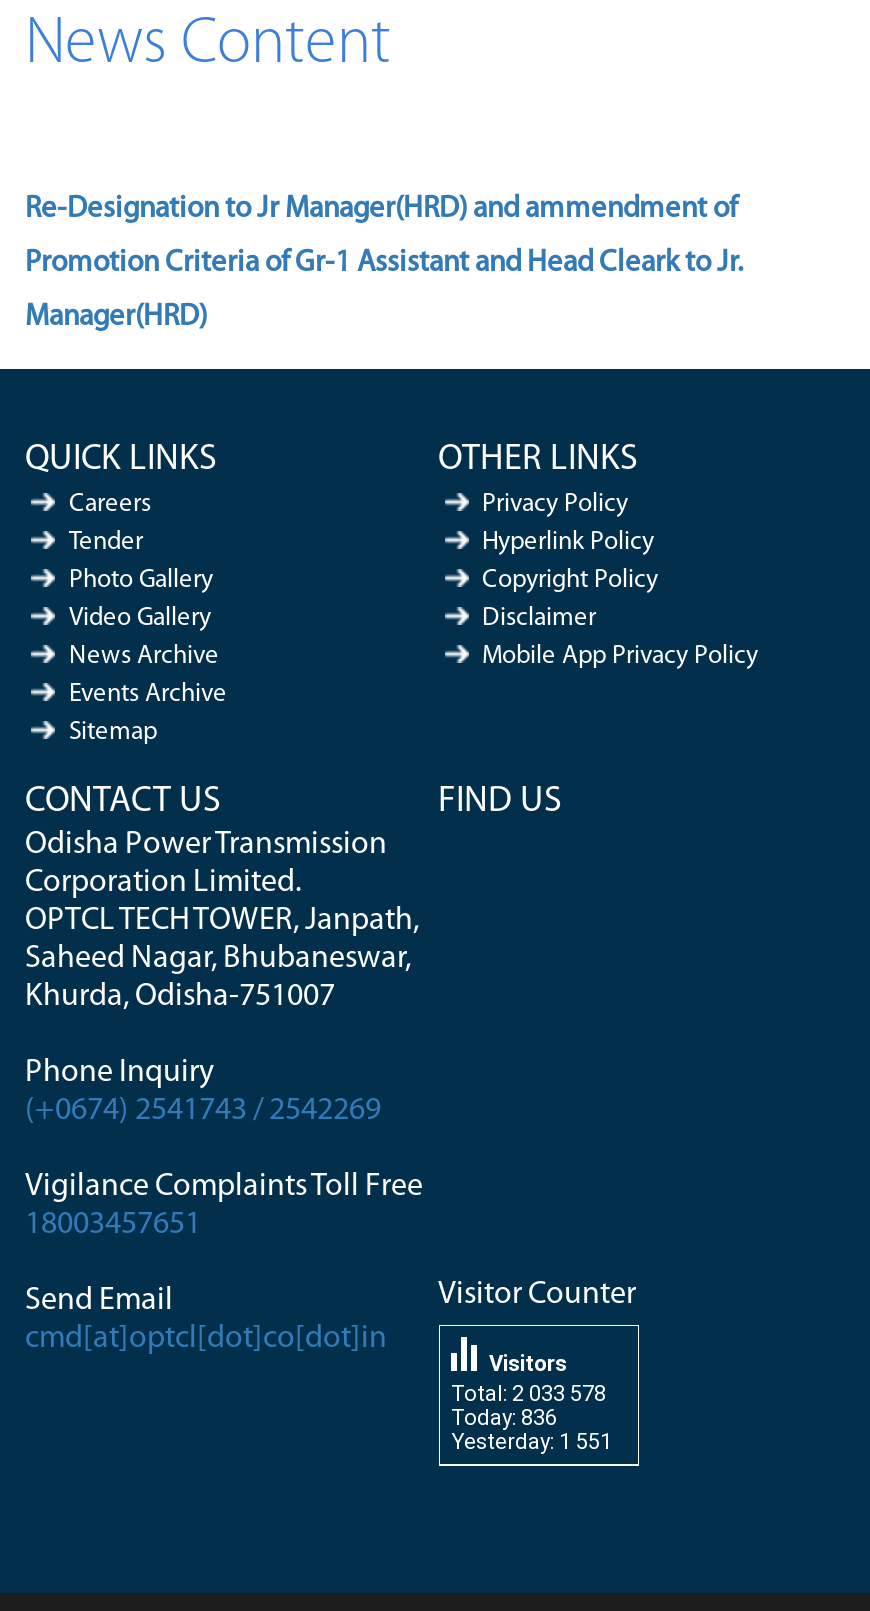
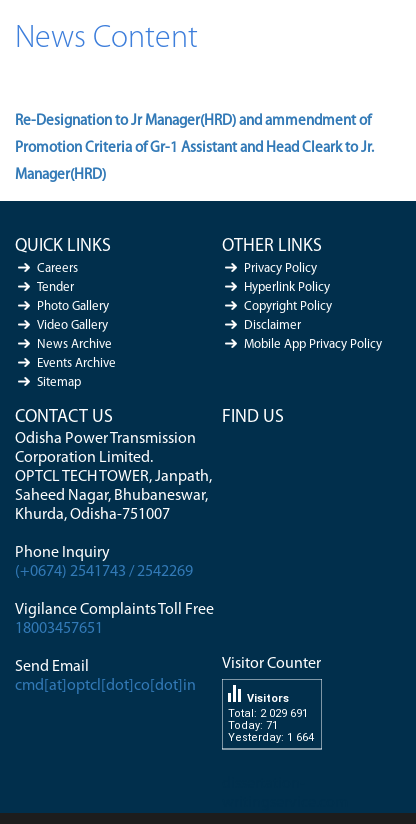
- Total: 2 033 578
+ Total: 2 029 691

- Today: 836
+ Today: 71

- Yesterday: 1 551
+ Yesterday: 1 664
